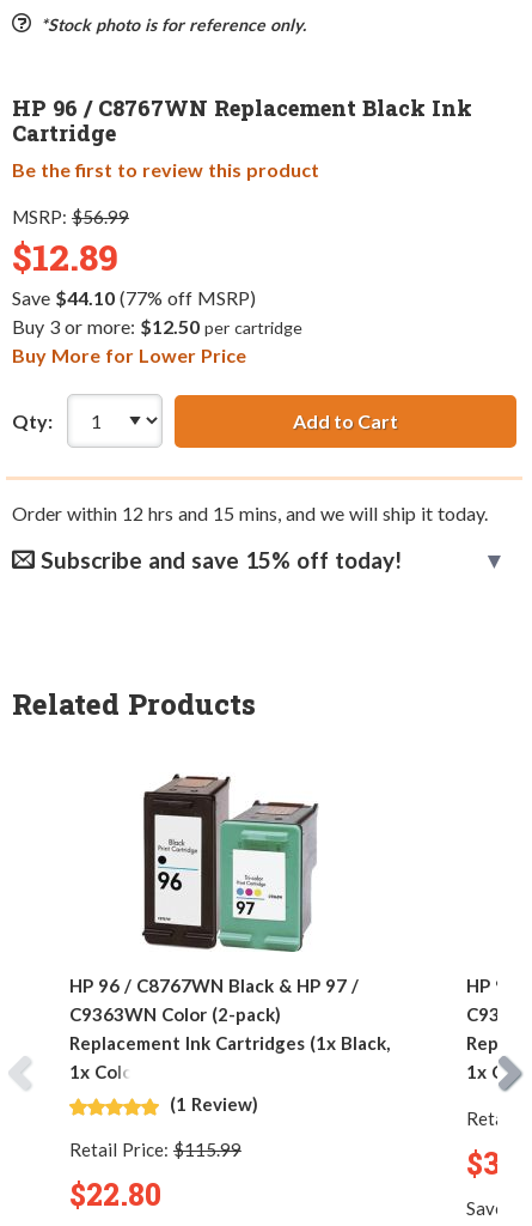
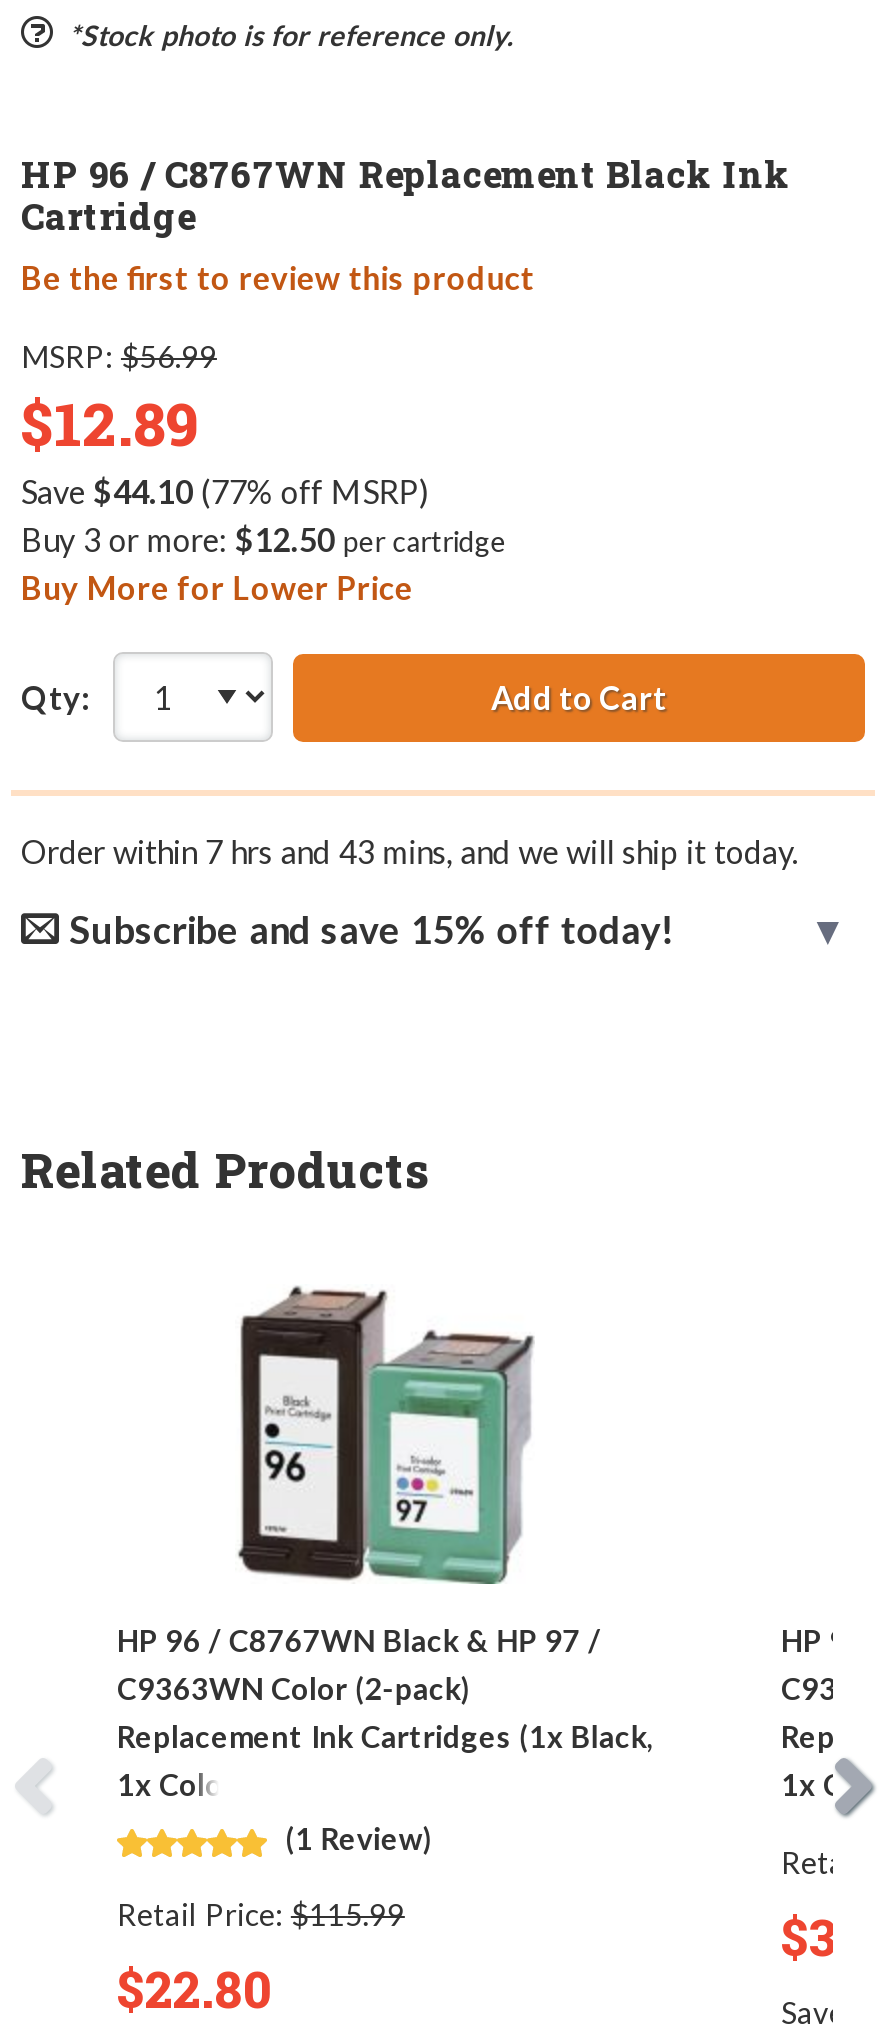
- Order within 12 hrs and 15 mins, and we will ship it today.
+ Order within 7 hrs and 43 mins, and we will ship it today.
